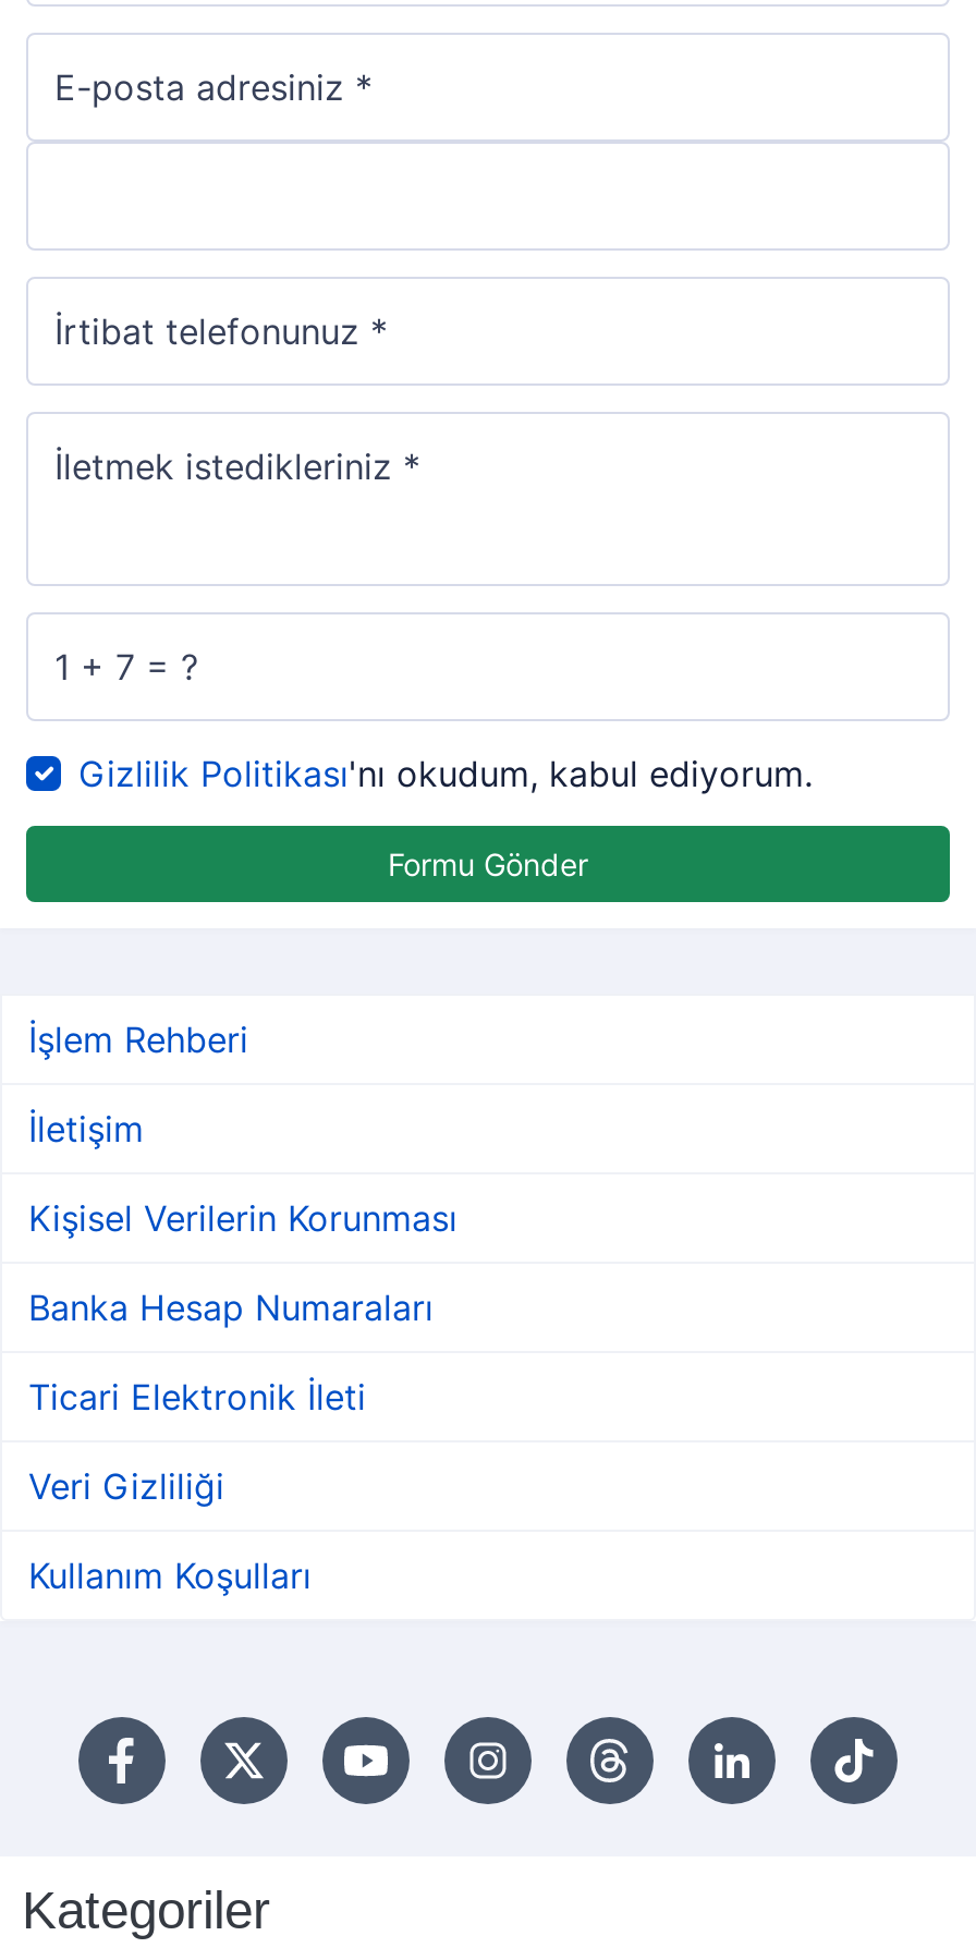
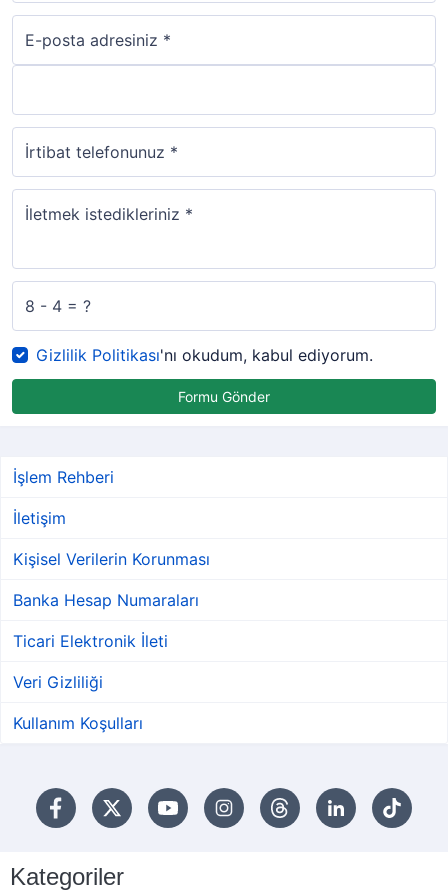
- 1 + 7 = ?
+ 8 - 4 = ?
